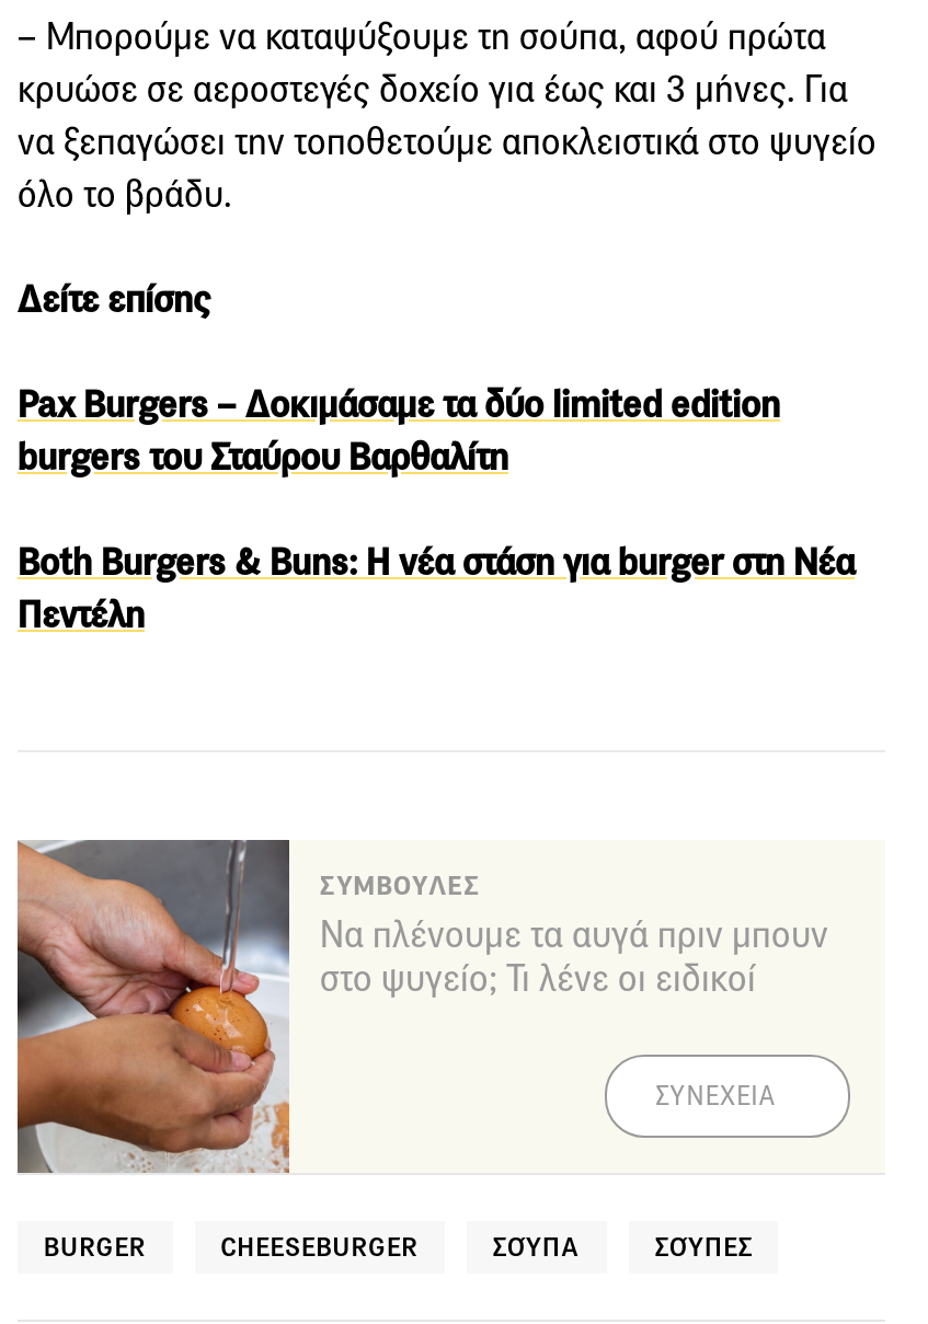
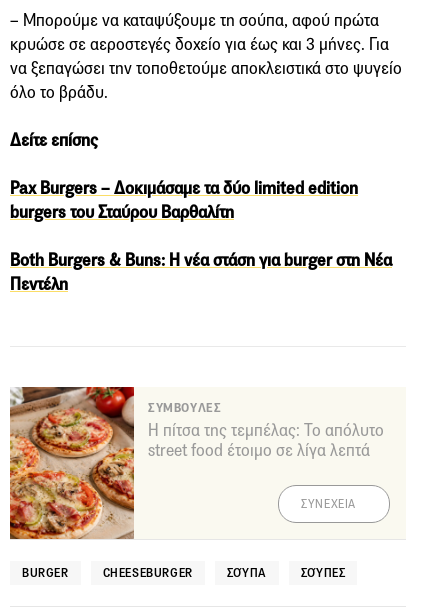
- [image]
- Να πλένουμε τα αυγά πριν μπουν
- στο ψυγείο; Τι λένε οι ειδικοί
+ [image]
+ Η πίτσα της τεμπέλας: Το απόλυτο
+ street food έτοιμο σε λίγα λεπτά
